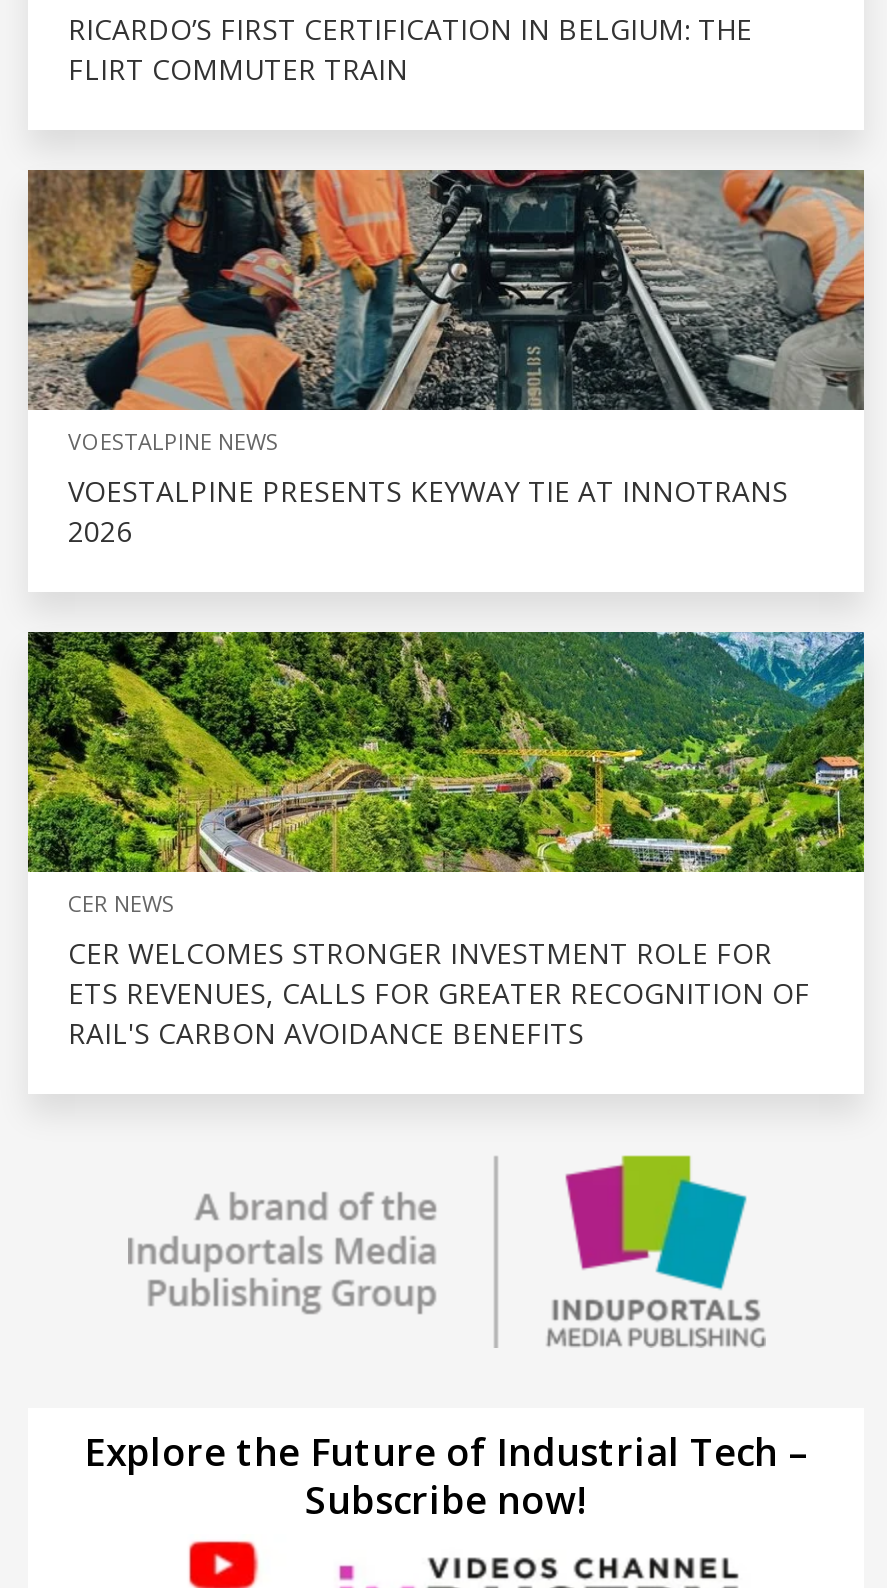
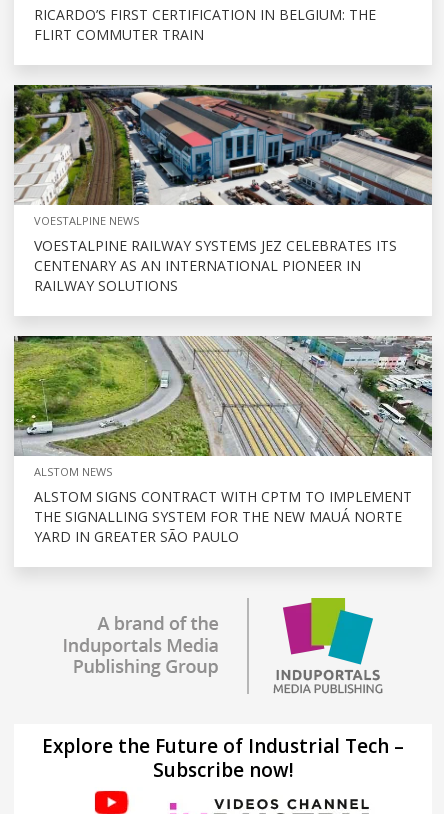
- [image]
- VOESTALPINE PRESENTS KEYWAY TIE AT INNOTRANS
- 2026
+ [image]
+ VOESTALPINE RAILWAY SYSTEMS JEZ CELEBRATES ITS
+ CENTENARY AS AN INTERNATIONAL PIONEER IN
+ RAILWAY SOLUTIONS

- [image]
- CER NEWS
- CER WELCOMES STRONGER INVESTMENT ROLE FOR
- ETS REVENUES, CALLS FOR GREATER RECOGNITION OF
- RAIL'S CARBON AVOIDANCE BENEFITS
+ [image]
+ ALSTOM NEWS
+ ALSTOM SIGNS CONTRACT WITH CPTM TO IMPLEMENT
+ THE SIGNALLING SYSTEM FOR THE NEW MAUÁ NORTE
+ YARD IN GREATER SÃO PAULO
